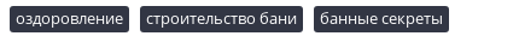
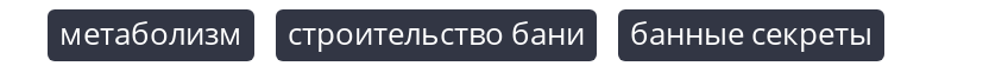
- оздоровление
+ метаболизм
